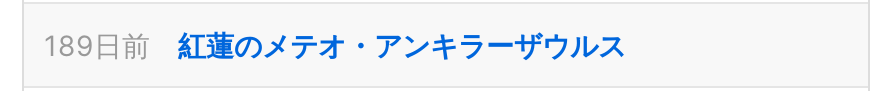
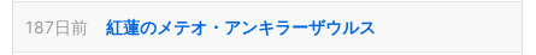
- 189日前 紅蓮のメテオ・アンキラーザウルス
+ 187日前 紅蓮のメテオ・アンキラーザウルス
